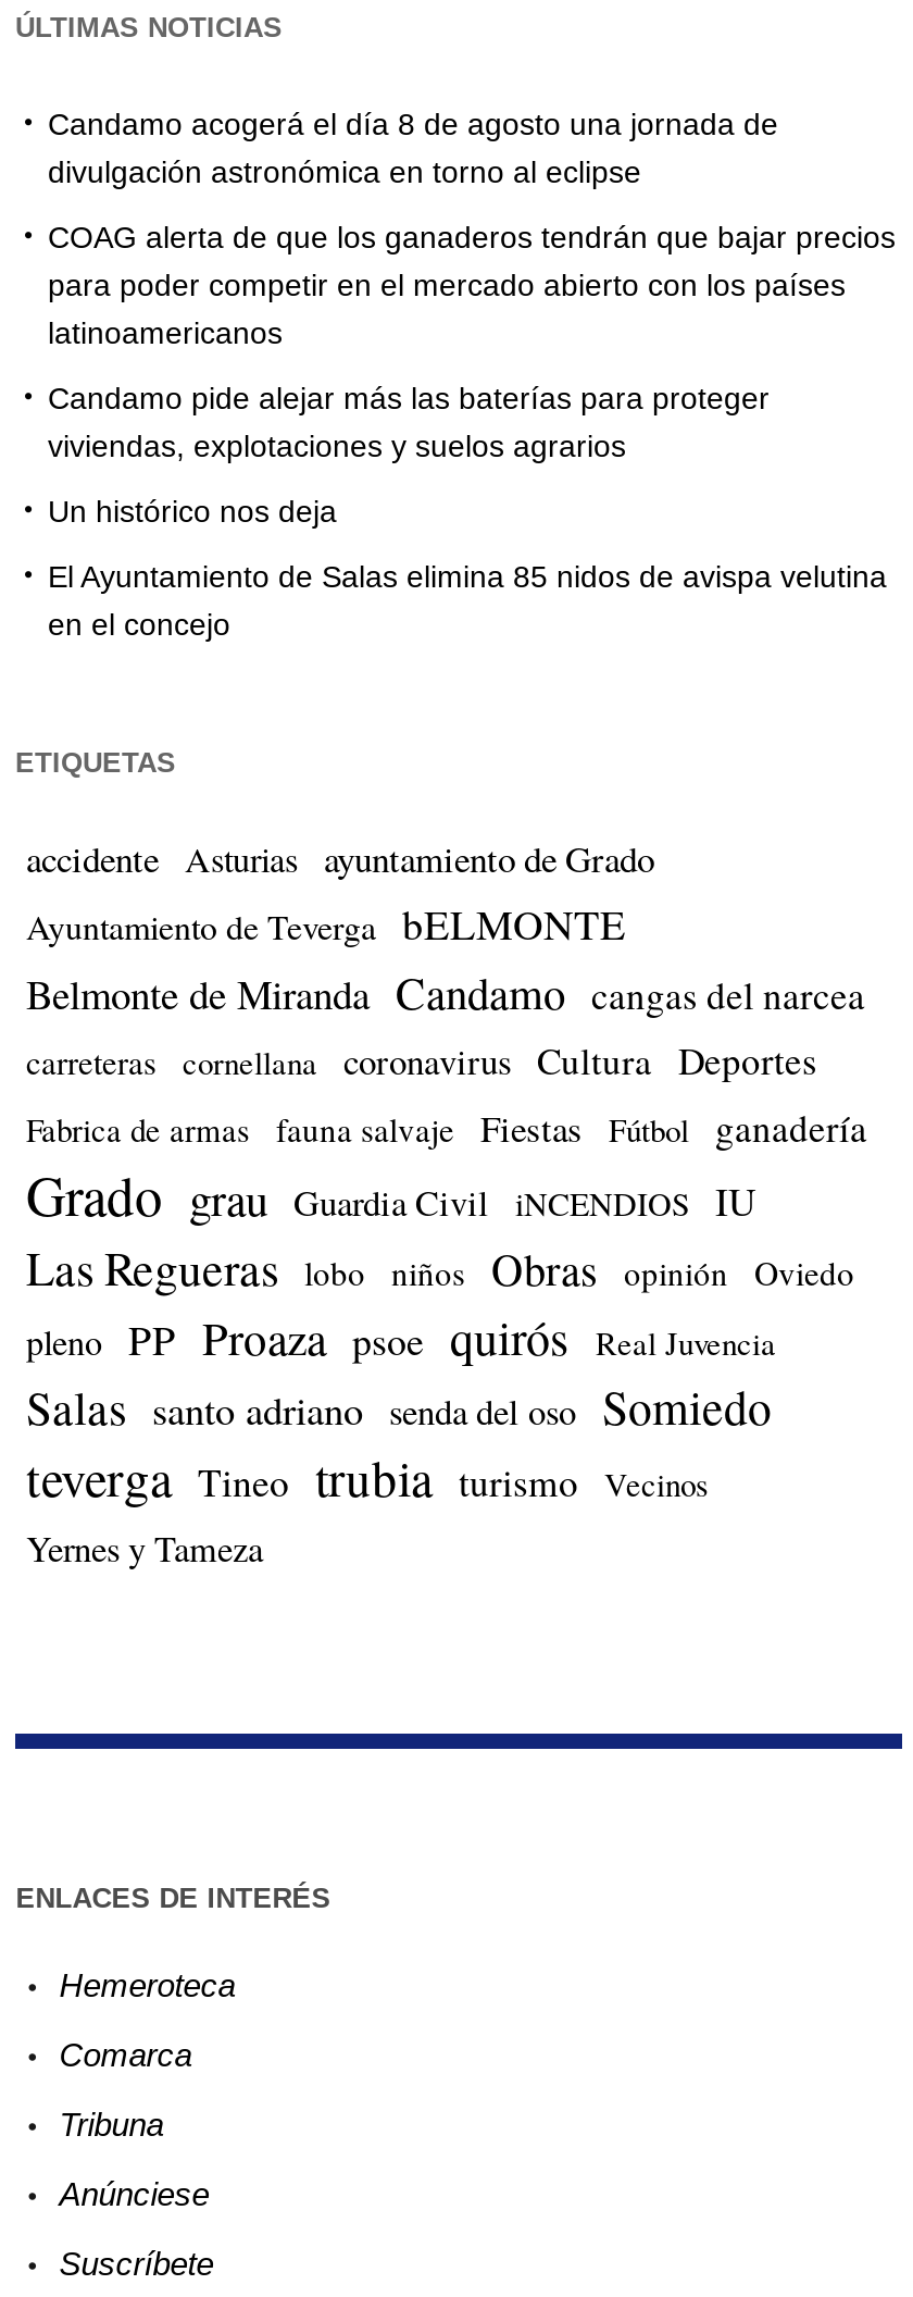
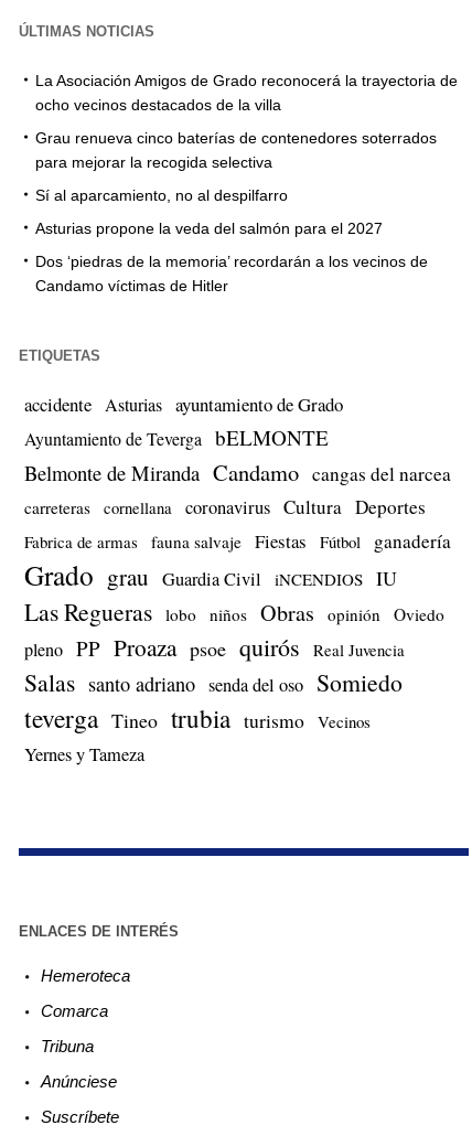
- Candamo acogerá el día 8 de agosto una jornada de
- divulgación astronómica en torno al eclipse
+ La Asociación Amigos de Grado reconocerá la trayectoria de
+ ocho vecinos destacados de la villa

- COAG alerta de que los ganaderos tendrán que bajar precios
- para poder competir en el mercado abierto con los países
- latinoamericanos
+ Grau renueva cinco baterías de contenedores soterrados
+ para mejorar la recogida selectiva

- Candamo pide alejar más las baterías para proteger
- viviendas, explotaciones y suelos agrarios
+ Sí al aparcamiento, no al despilfarro

- Un histórico nos deja
+ Asturias propone la veda del salmón para el 2027

- El Ayuntamiento de Salas elimina 85 nidos de avispa velutina
- en el concejo
+ Dos ‘piedras de la memoria’ recordarán a los vecinos de
+ Candamo víctimas de Hitler
